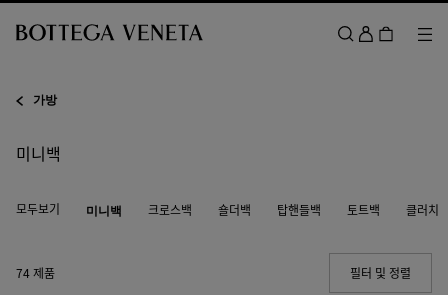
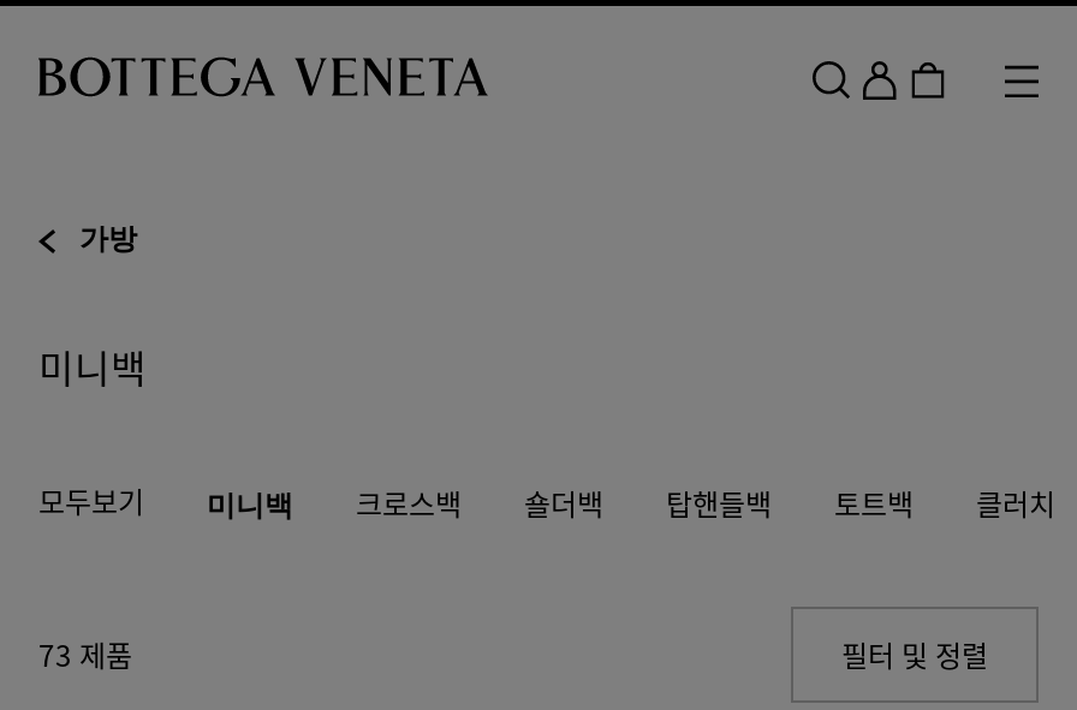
- 74 제품
+ 73 제품
